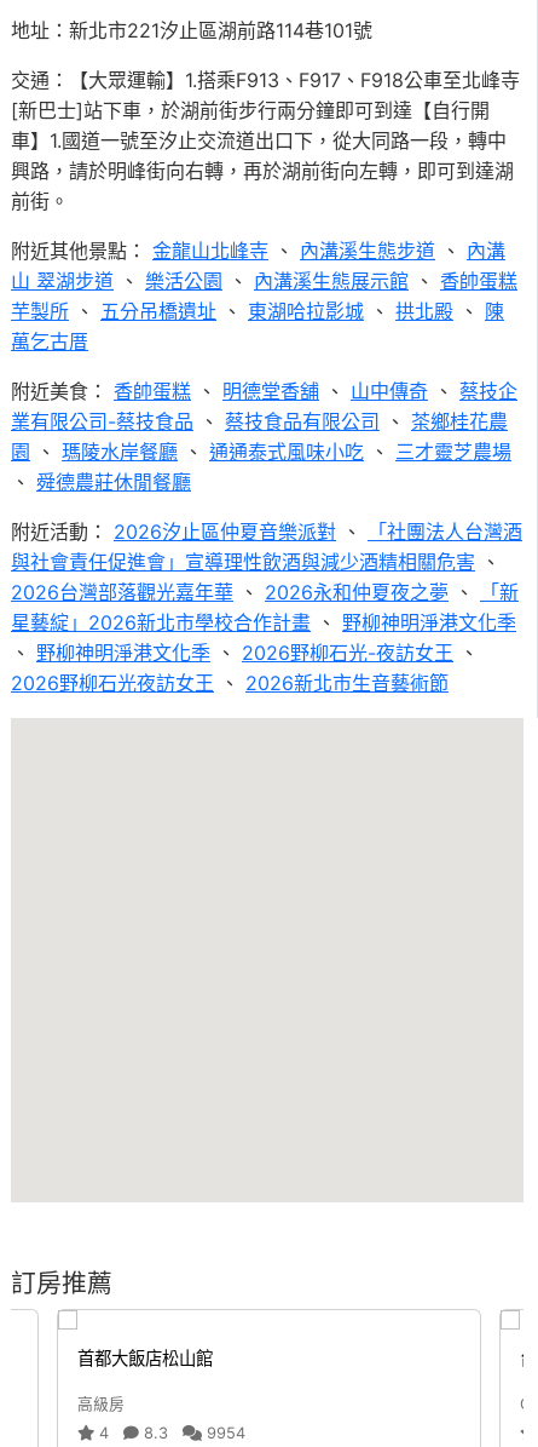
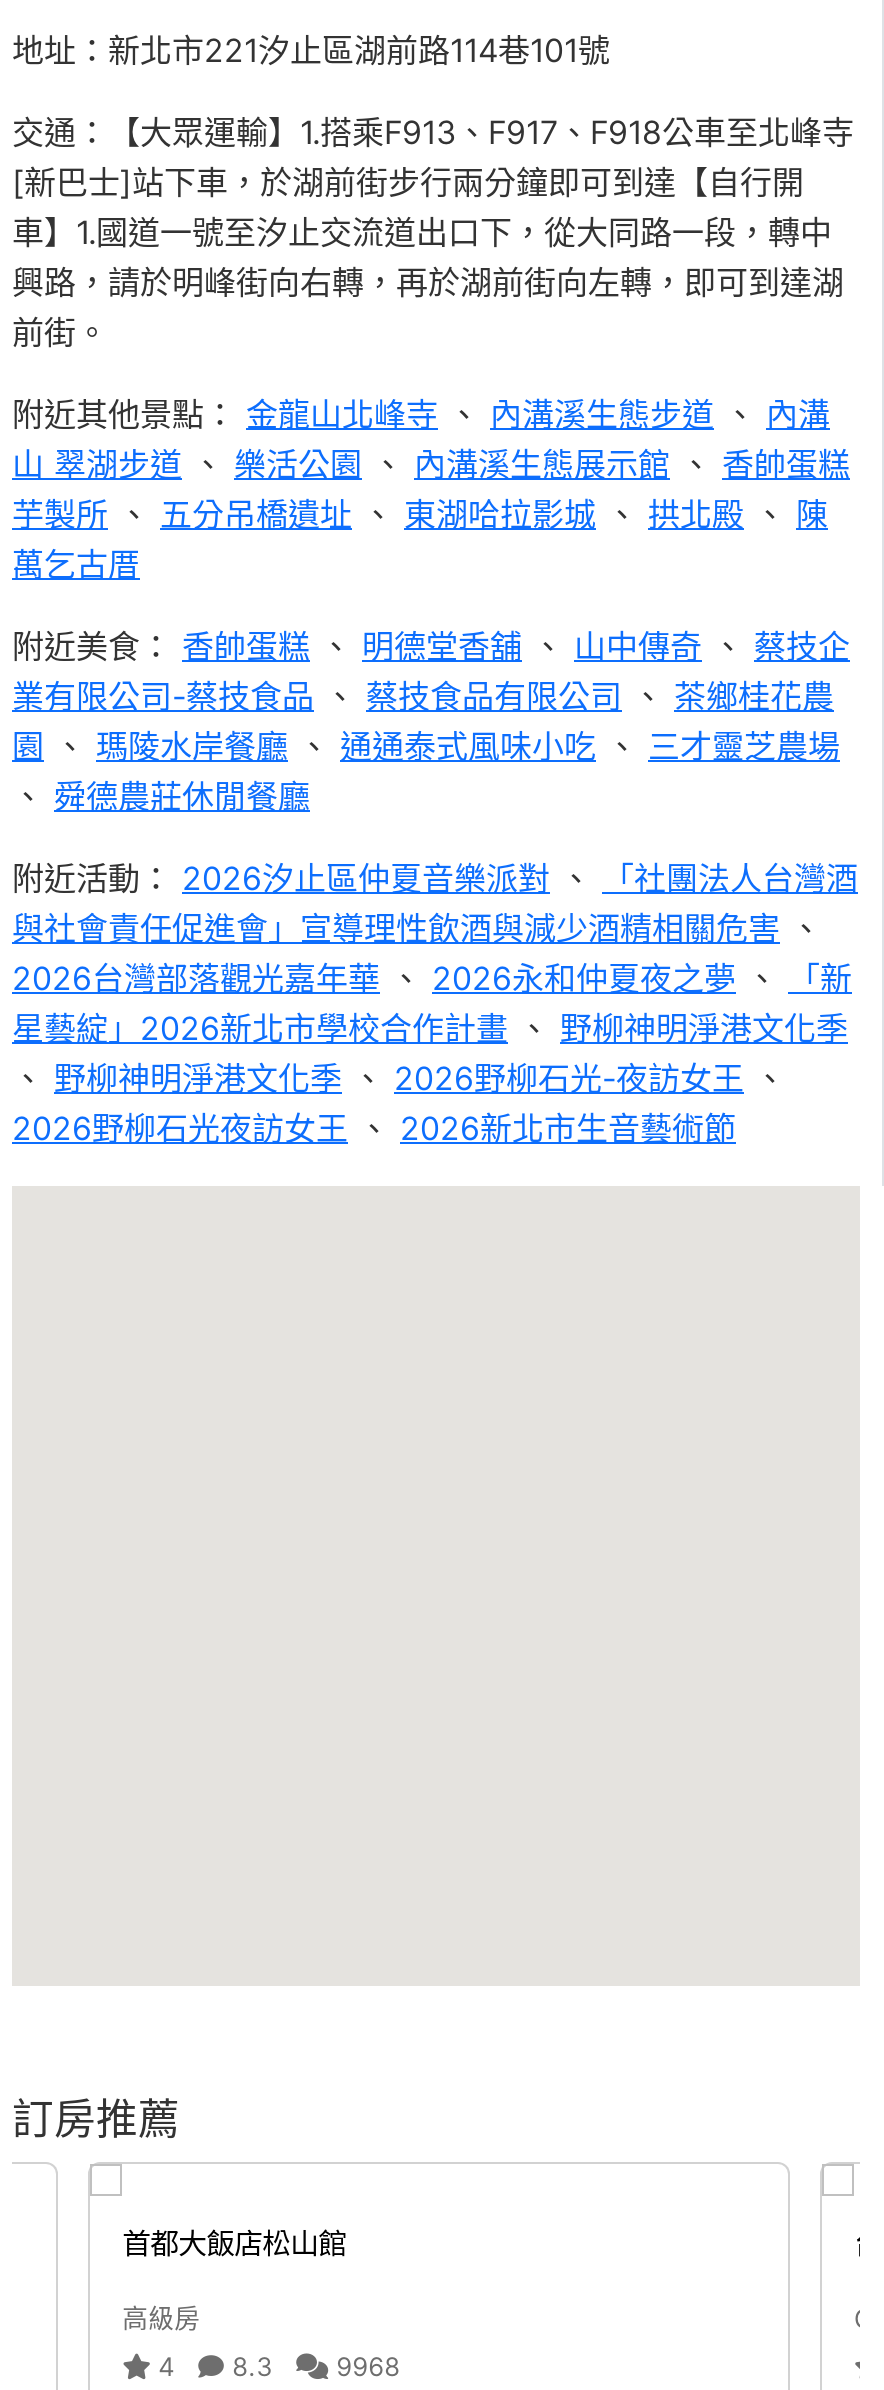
- 4 8.3 9954
+ 4 8.3 9968
